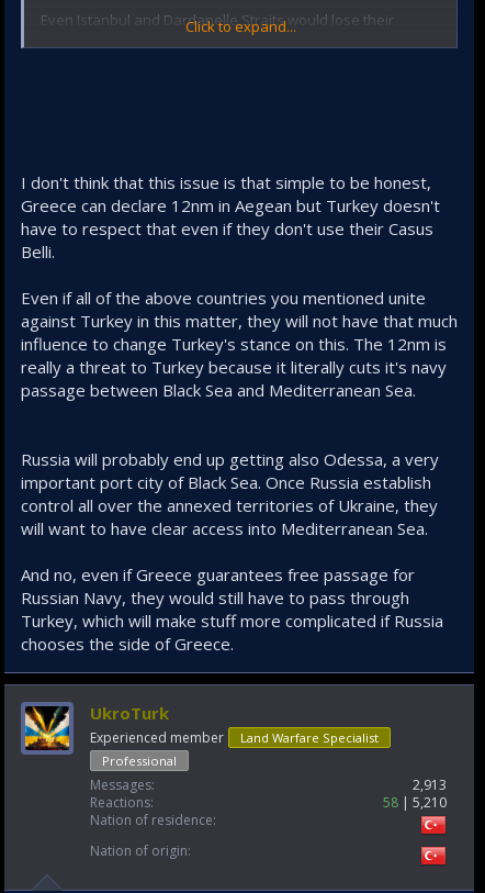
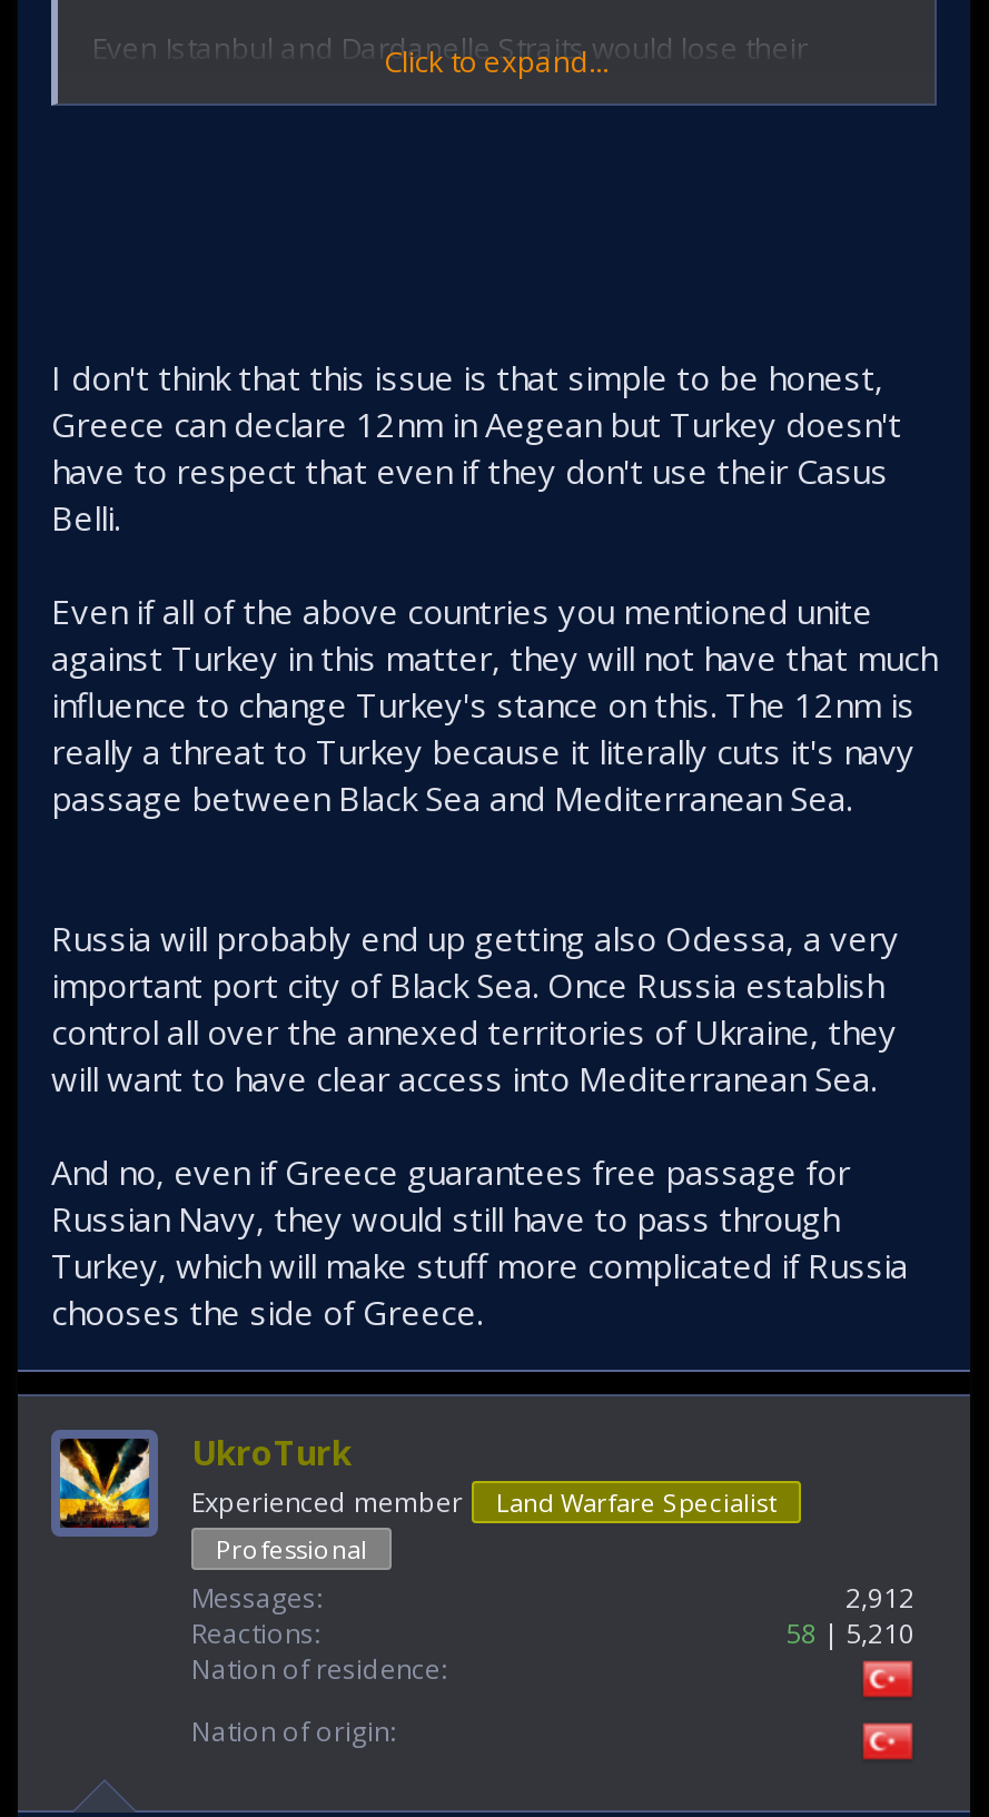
- 2,913
+ 2,912
